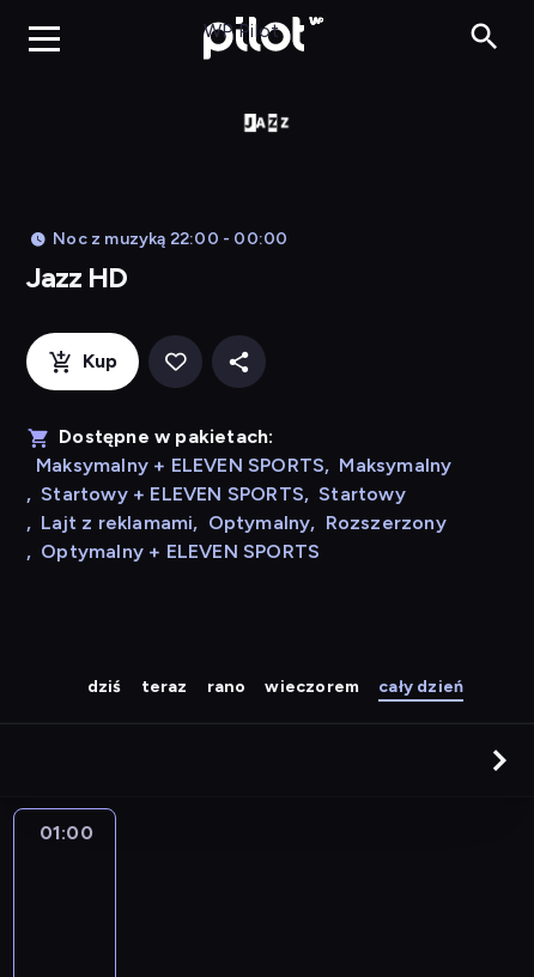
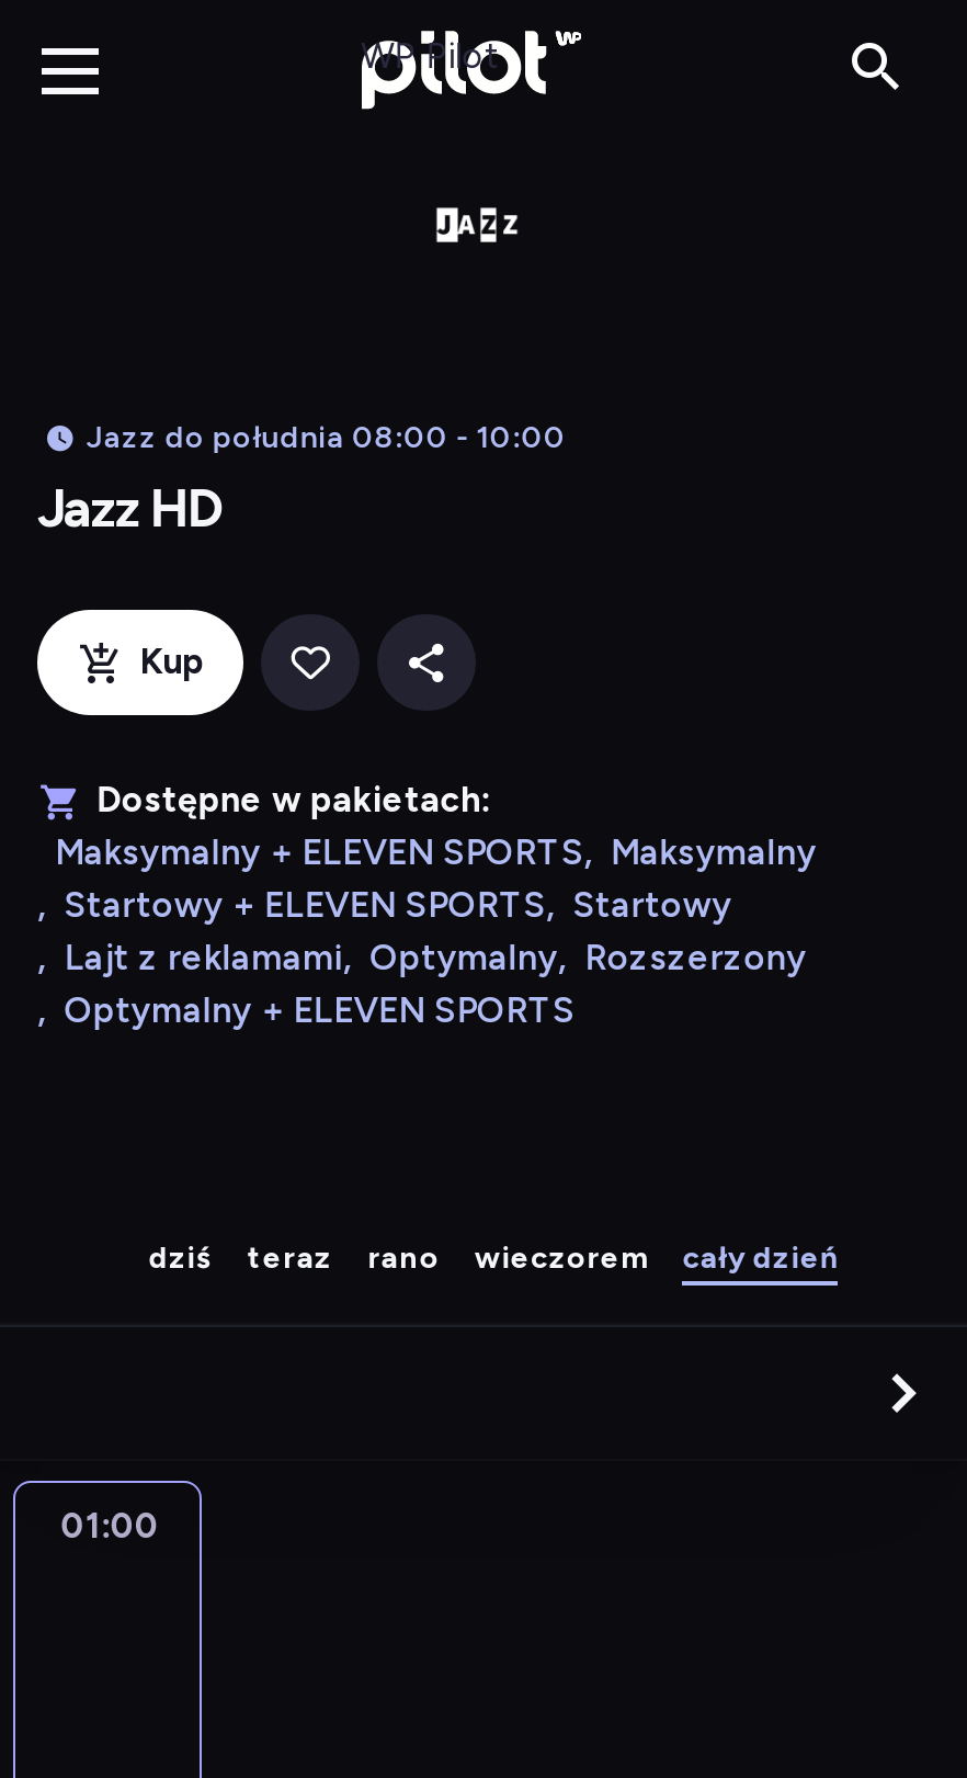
- Noc z muzyką 22:00 - 00:00
+ Jazz do południa 08:00 - 10:00
